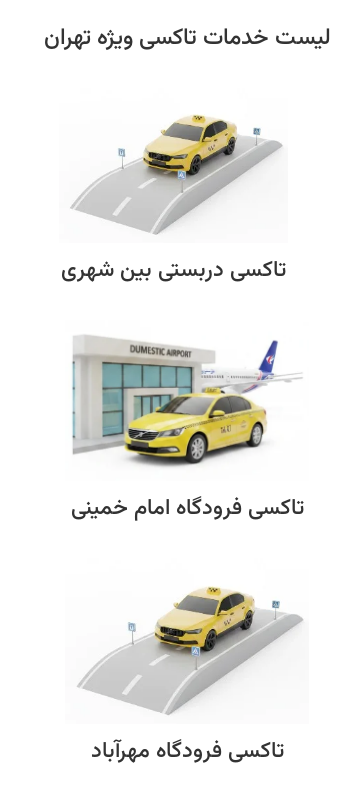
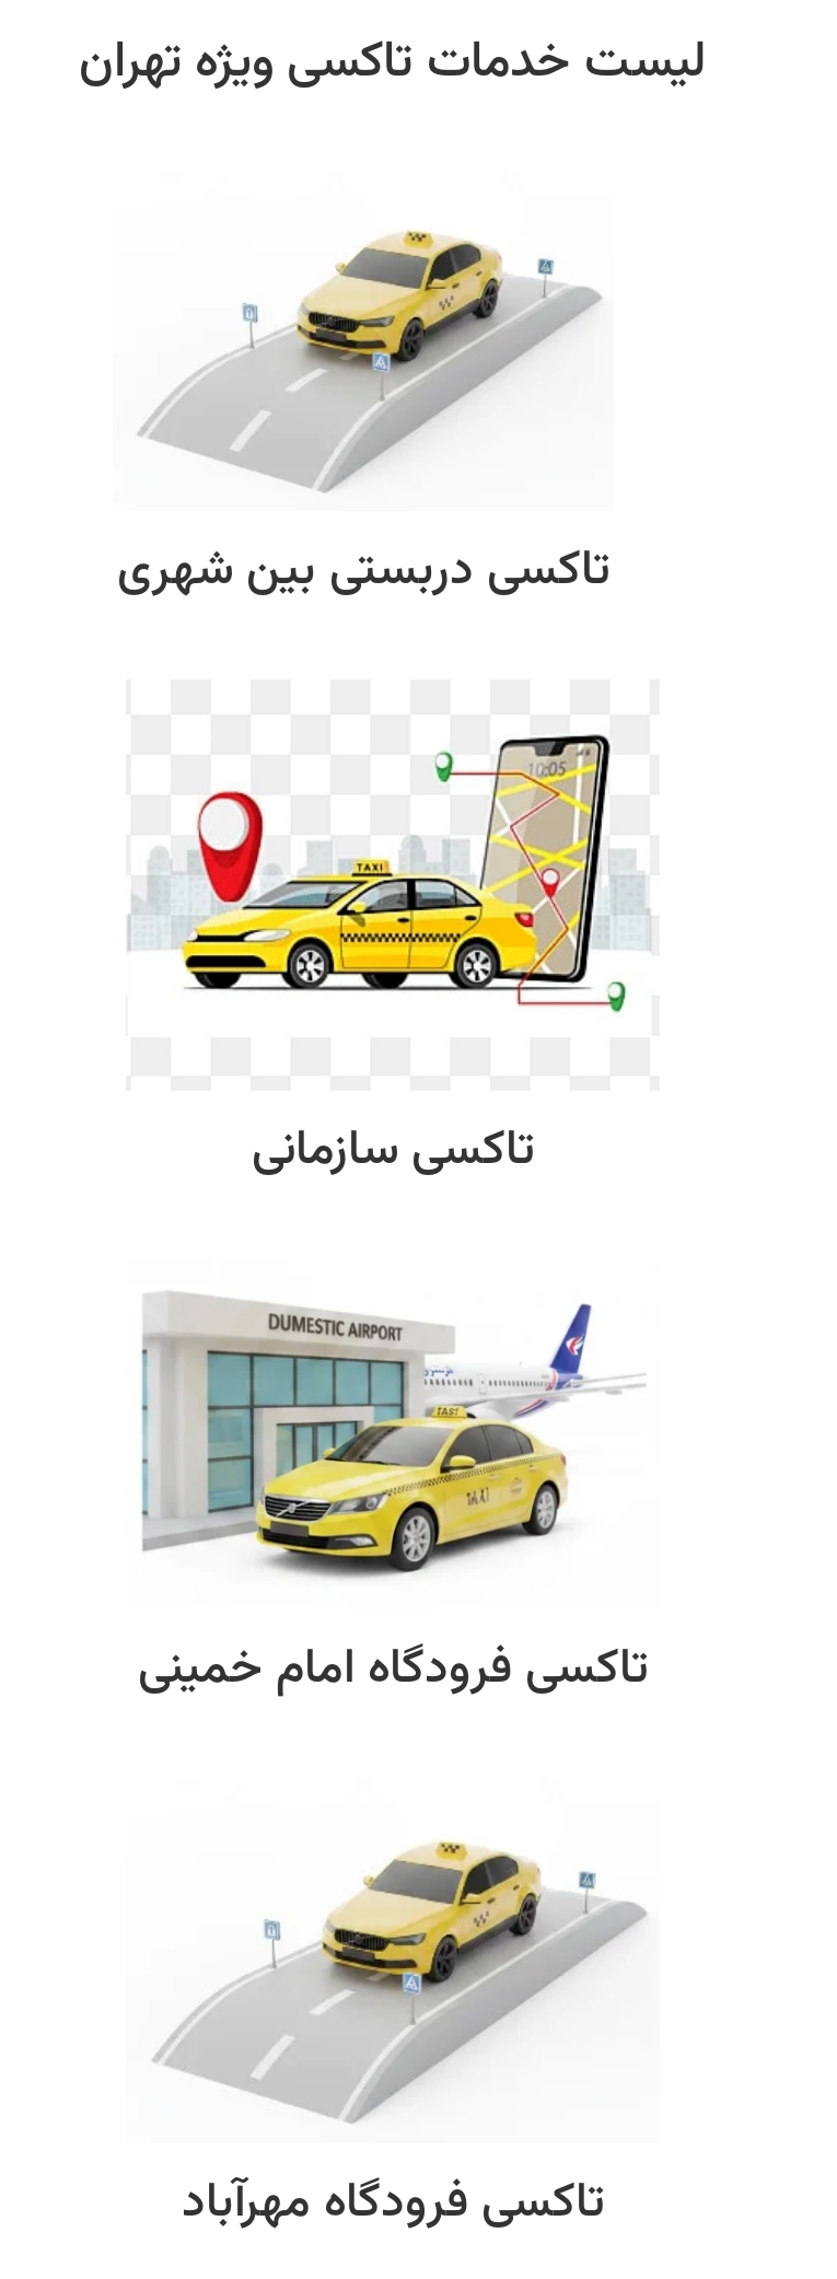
+ [image]

+ تاکسی سازمانی
